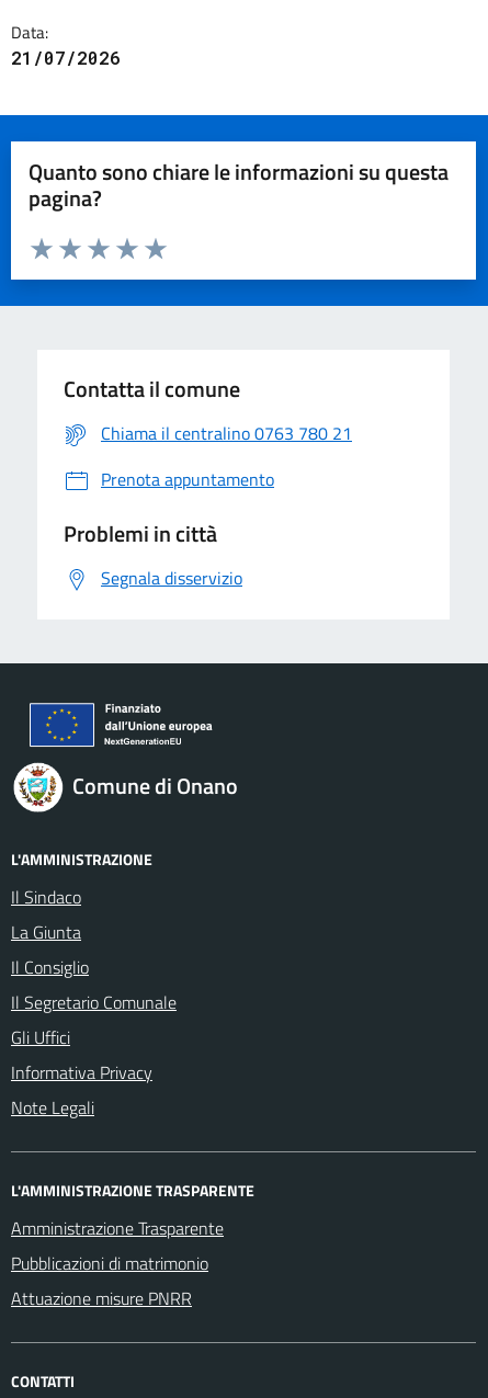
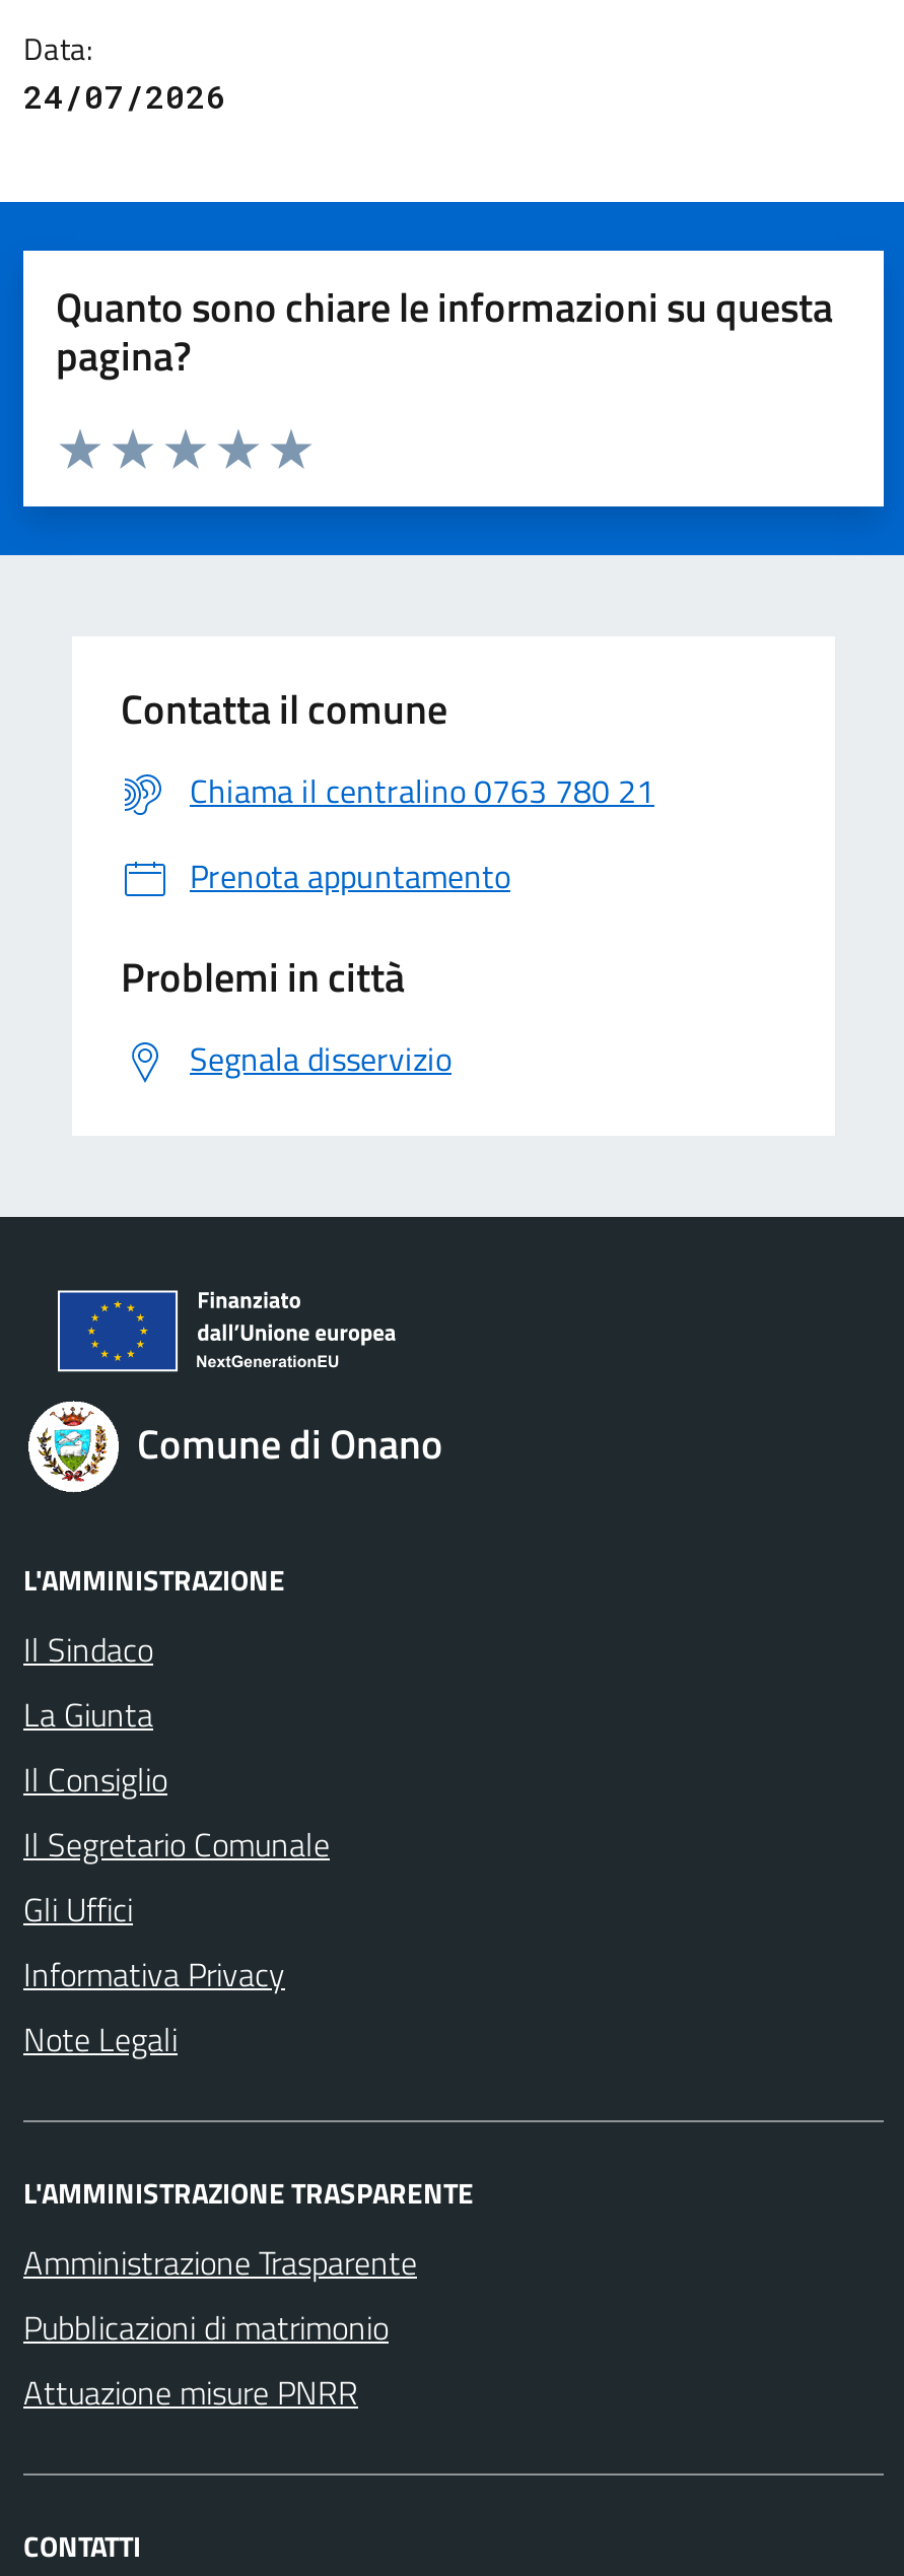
- 21/07/2026
+ 24/07/2026
